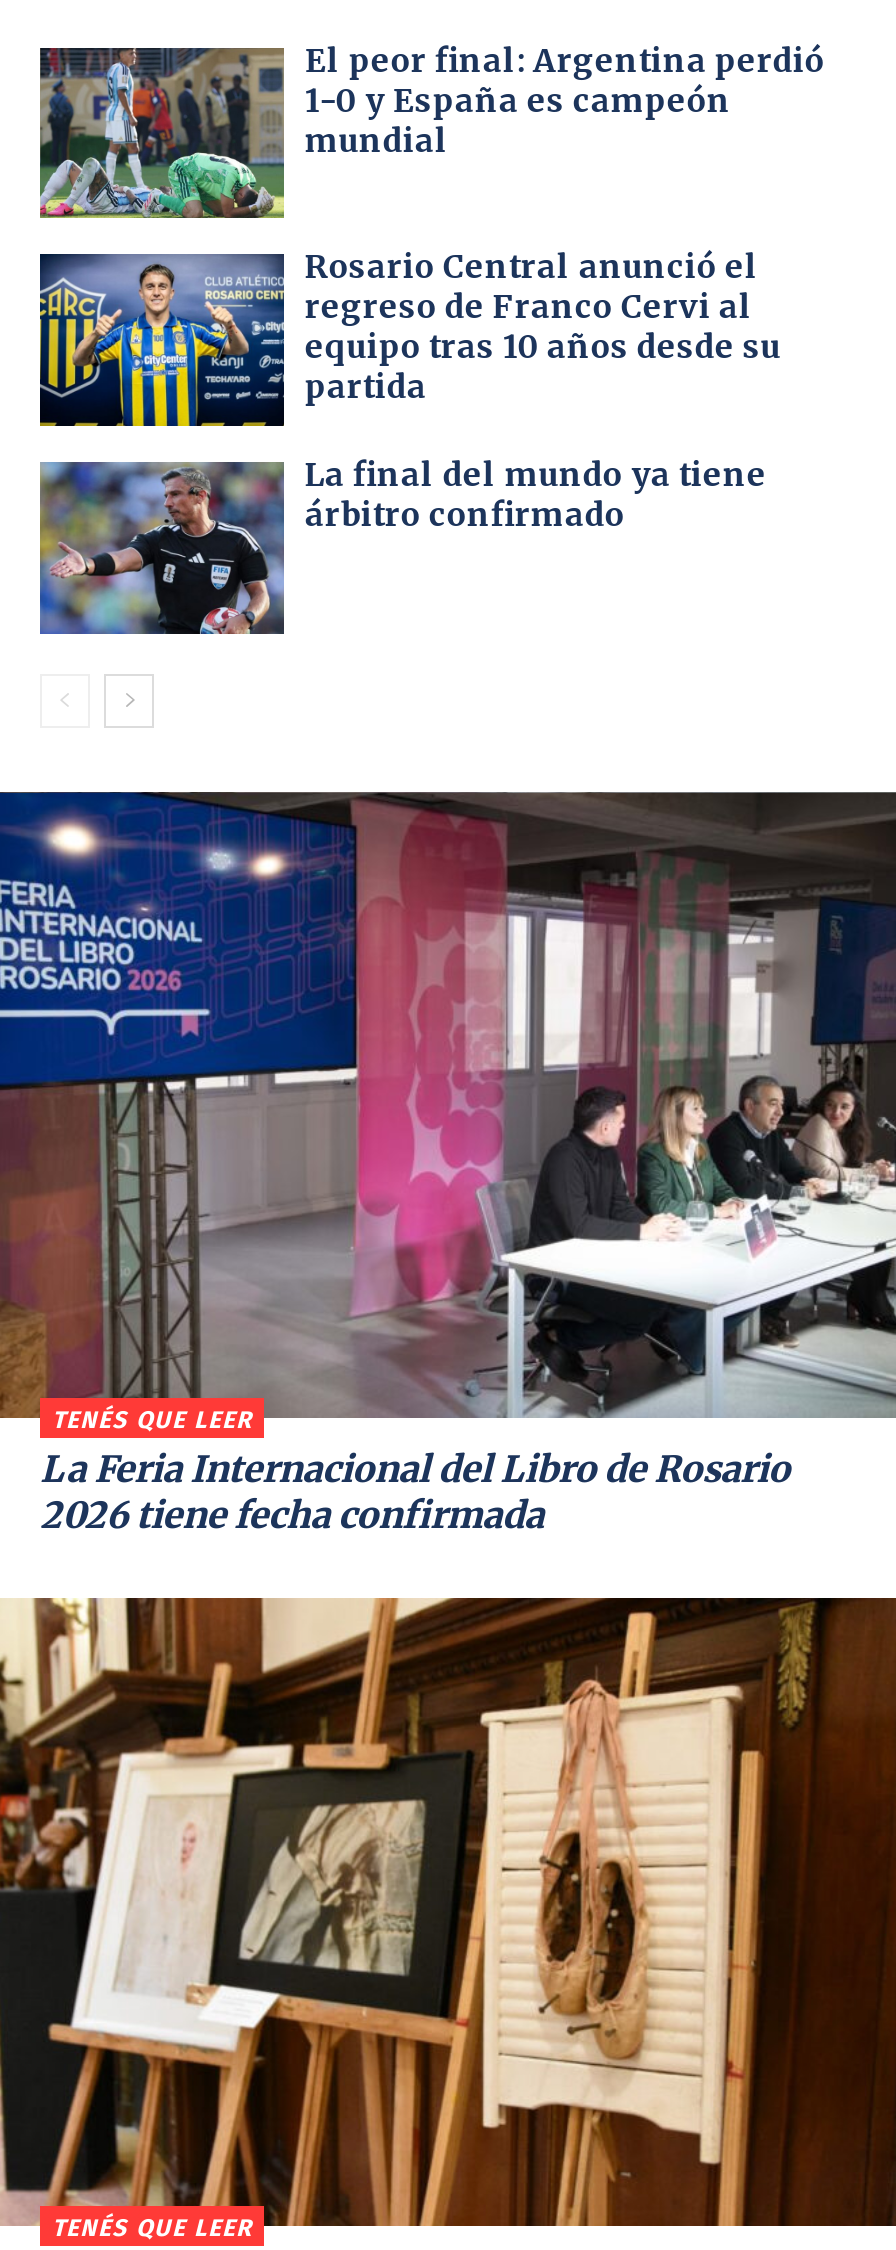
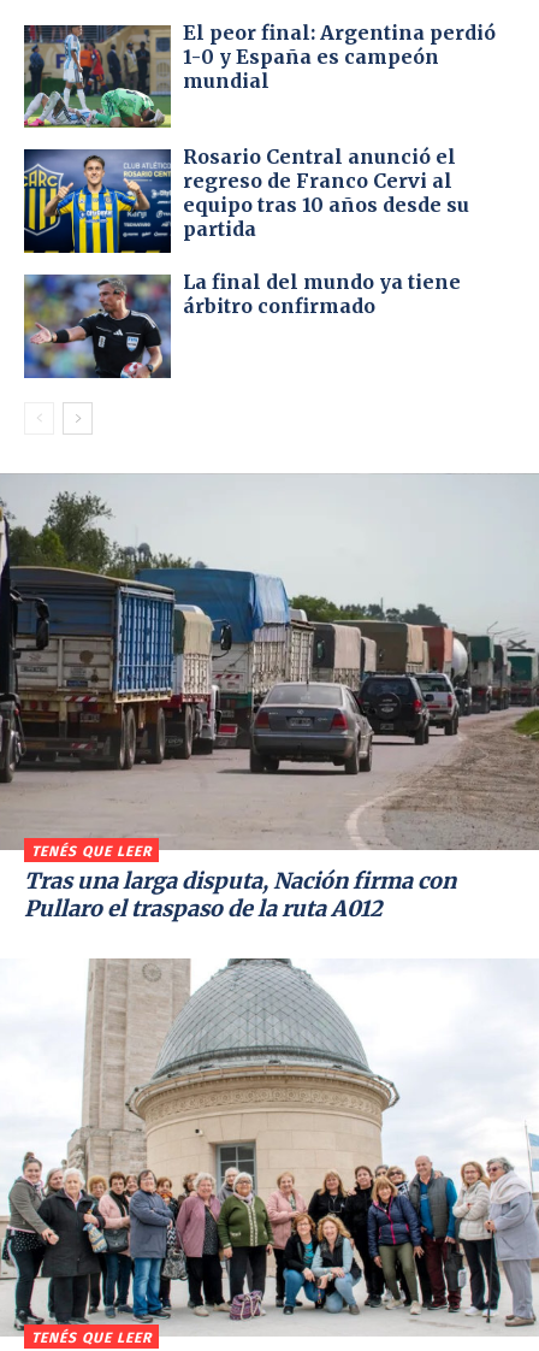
- [image]
- La Feria Internacional del Libro de Rosario
- 2026 tiene fecha confirmada
+ [image]
+ Tras una larga disputa, Nación firma con
+ Pullaro el traspaso de la ruta A012

- [image]
+ [image]
